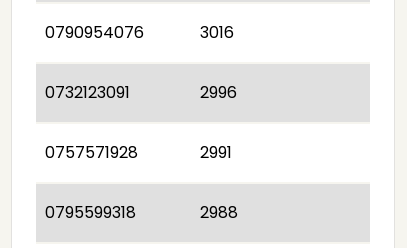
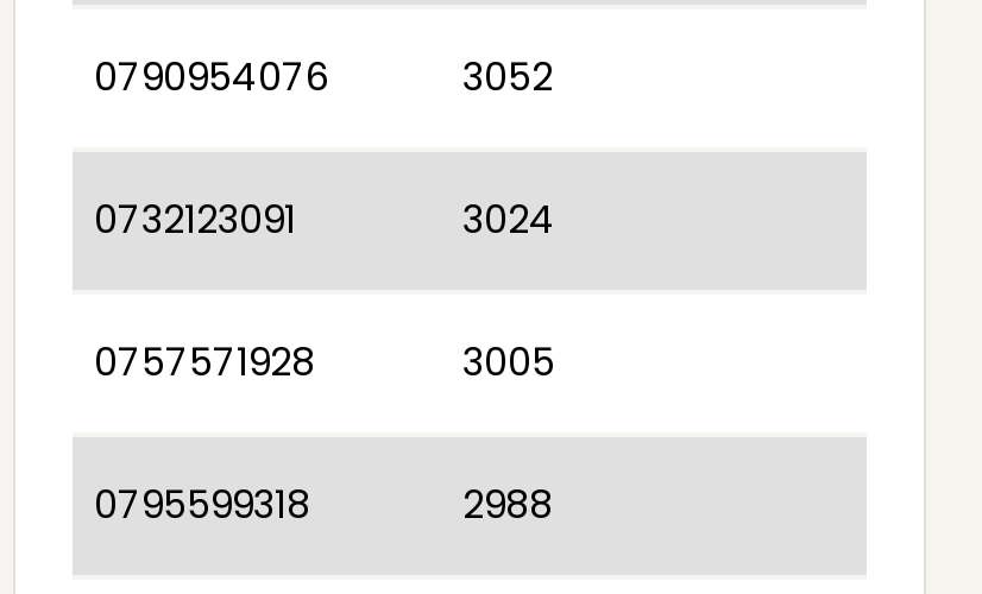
- 3016
+ 3052

- 2996
+ 3024

- 2991
+ 3005
